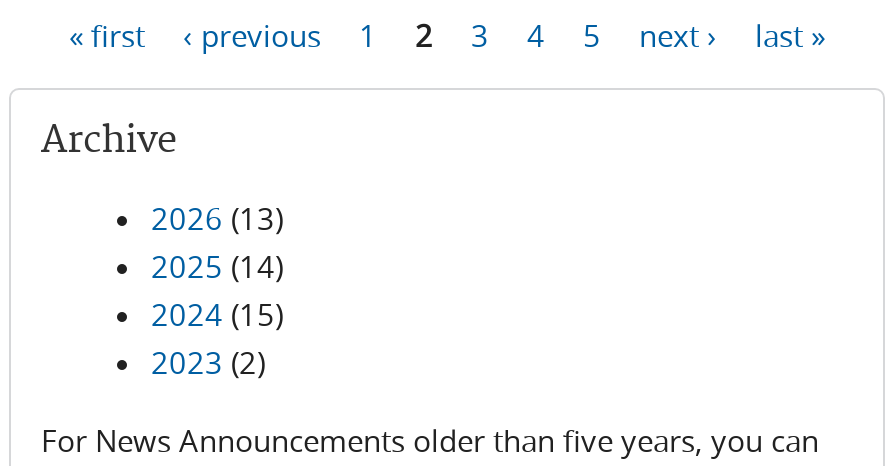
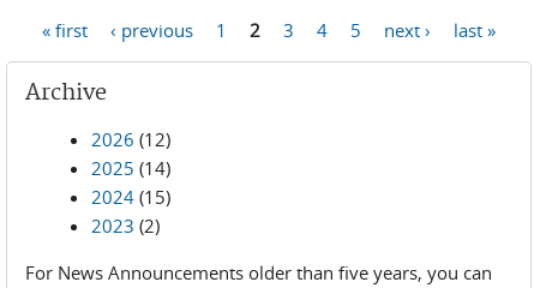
- 2026 (13)
+ 2026 (12)
